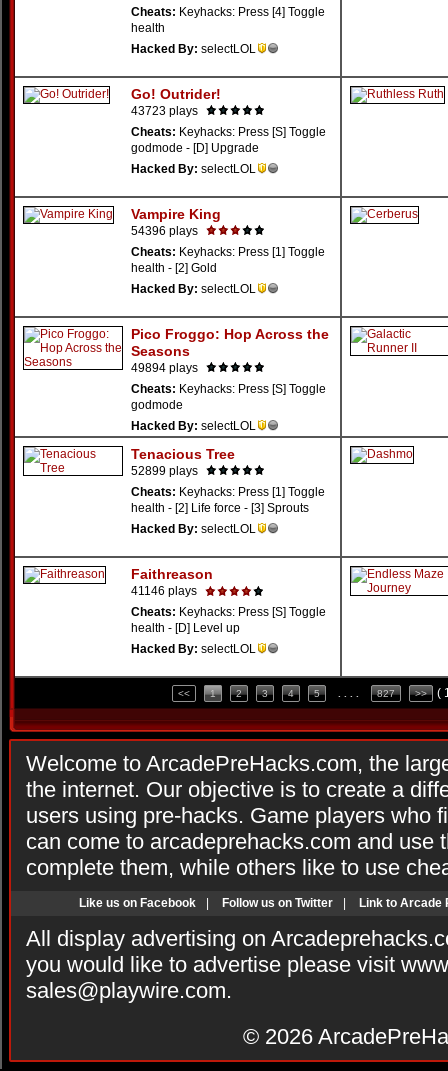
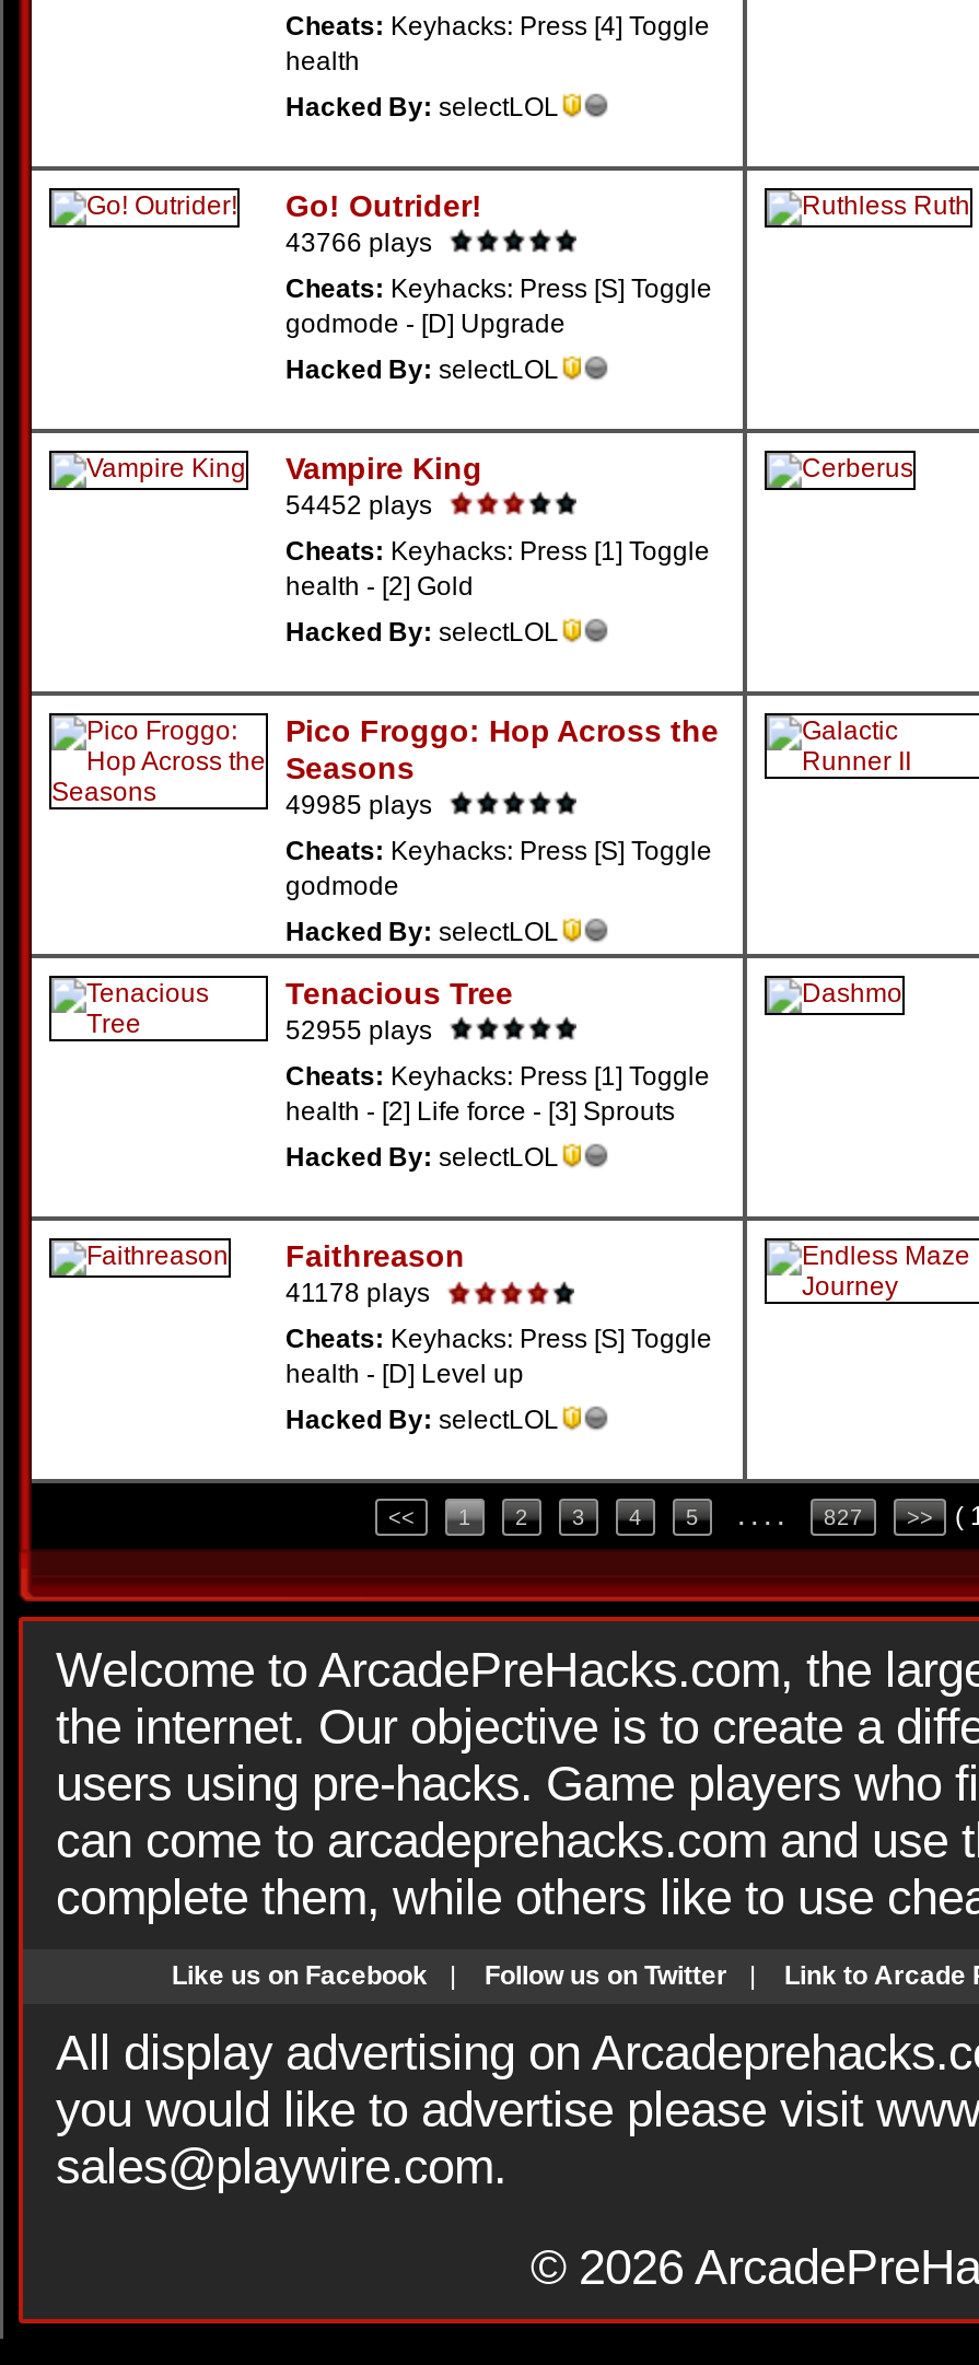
- 43723 plays
+ 43766 plays

- 54396 plays
+ 54452 plays

- 49894 plays
+ 49985 plays

- 52899 plays
+ 52955 plays

- 41146 plays
+ 41178 plays
